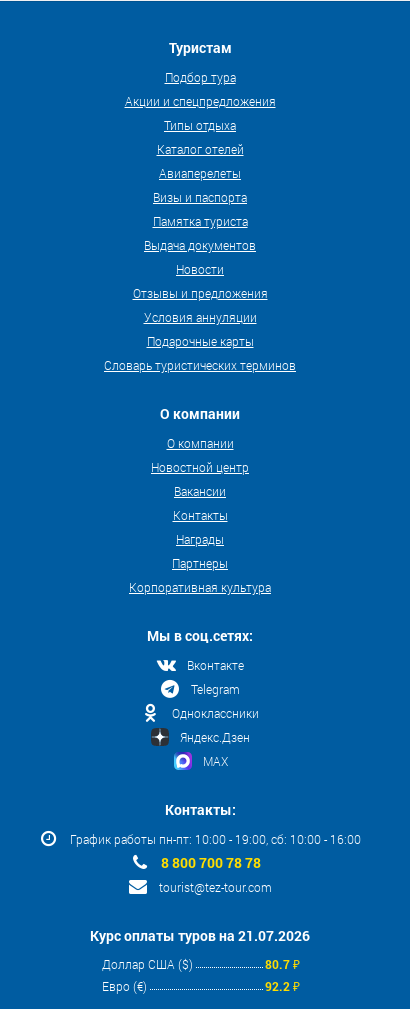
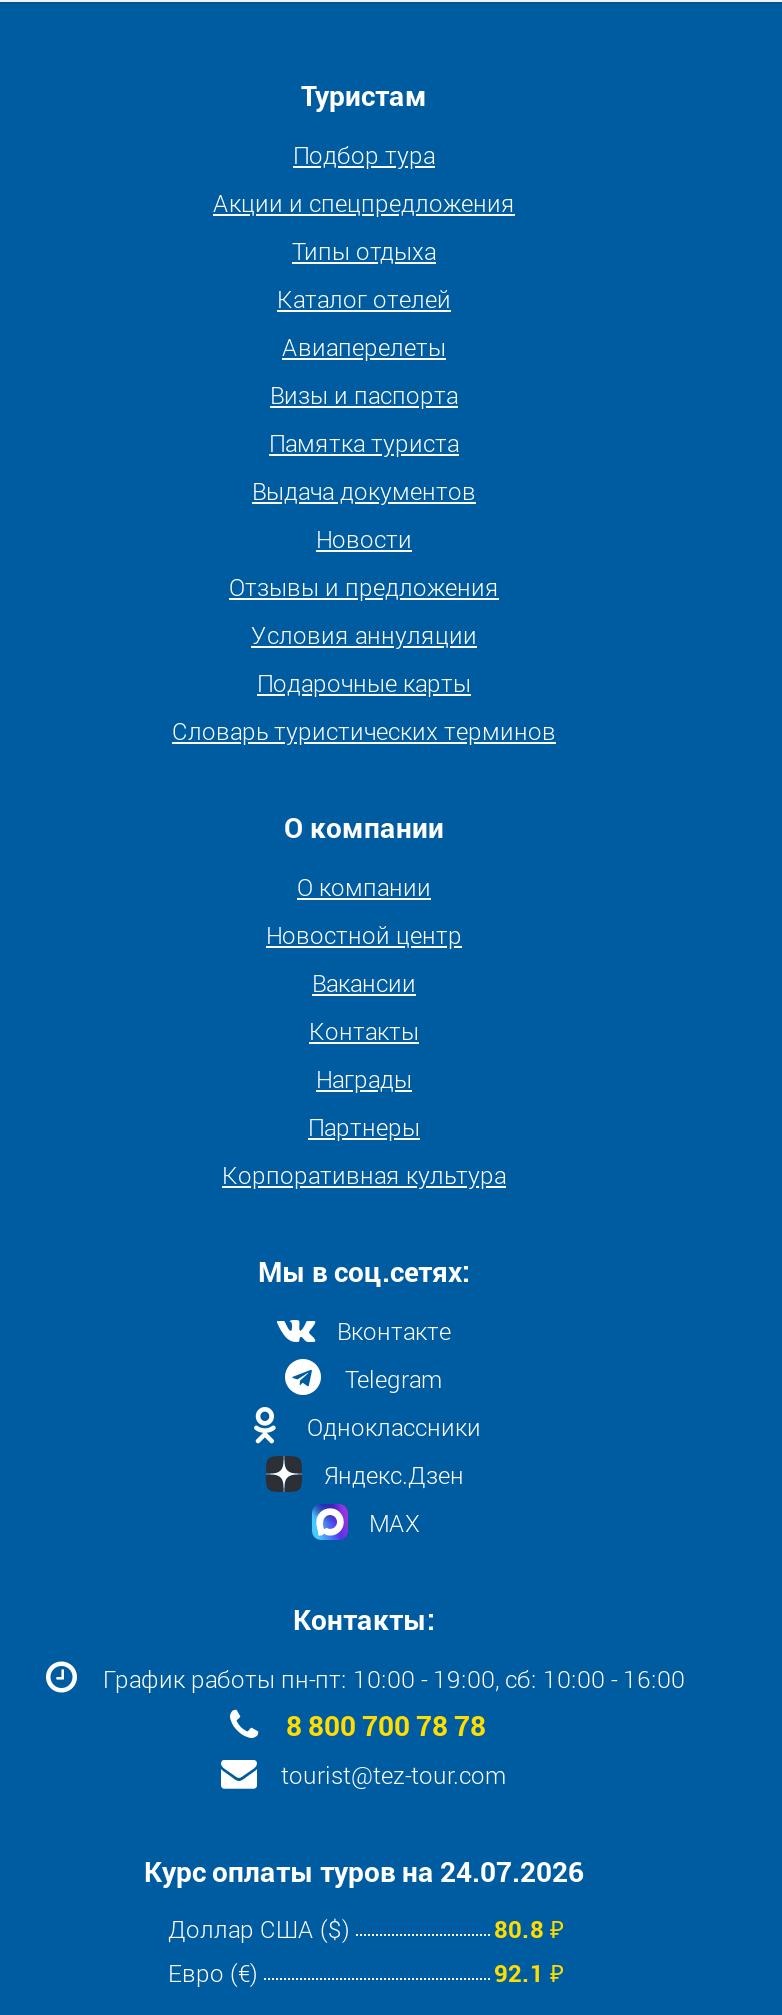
- Курс оплаты туров на 21.07.2026
+ Курс оплаты туров на 24.07.2026

- 80.7 ₽
+ 80.8 ₽

- 92.2 ₽
+ 92.1 ₽
